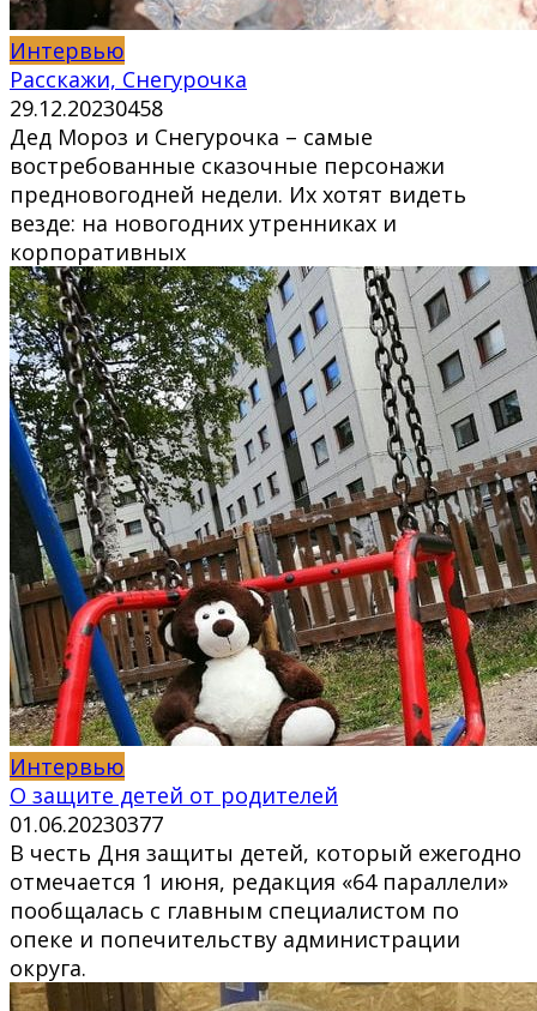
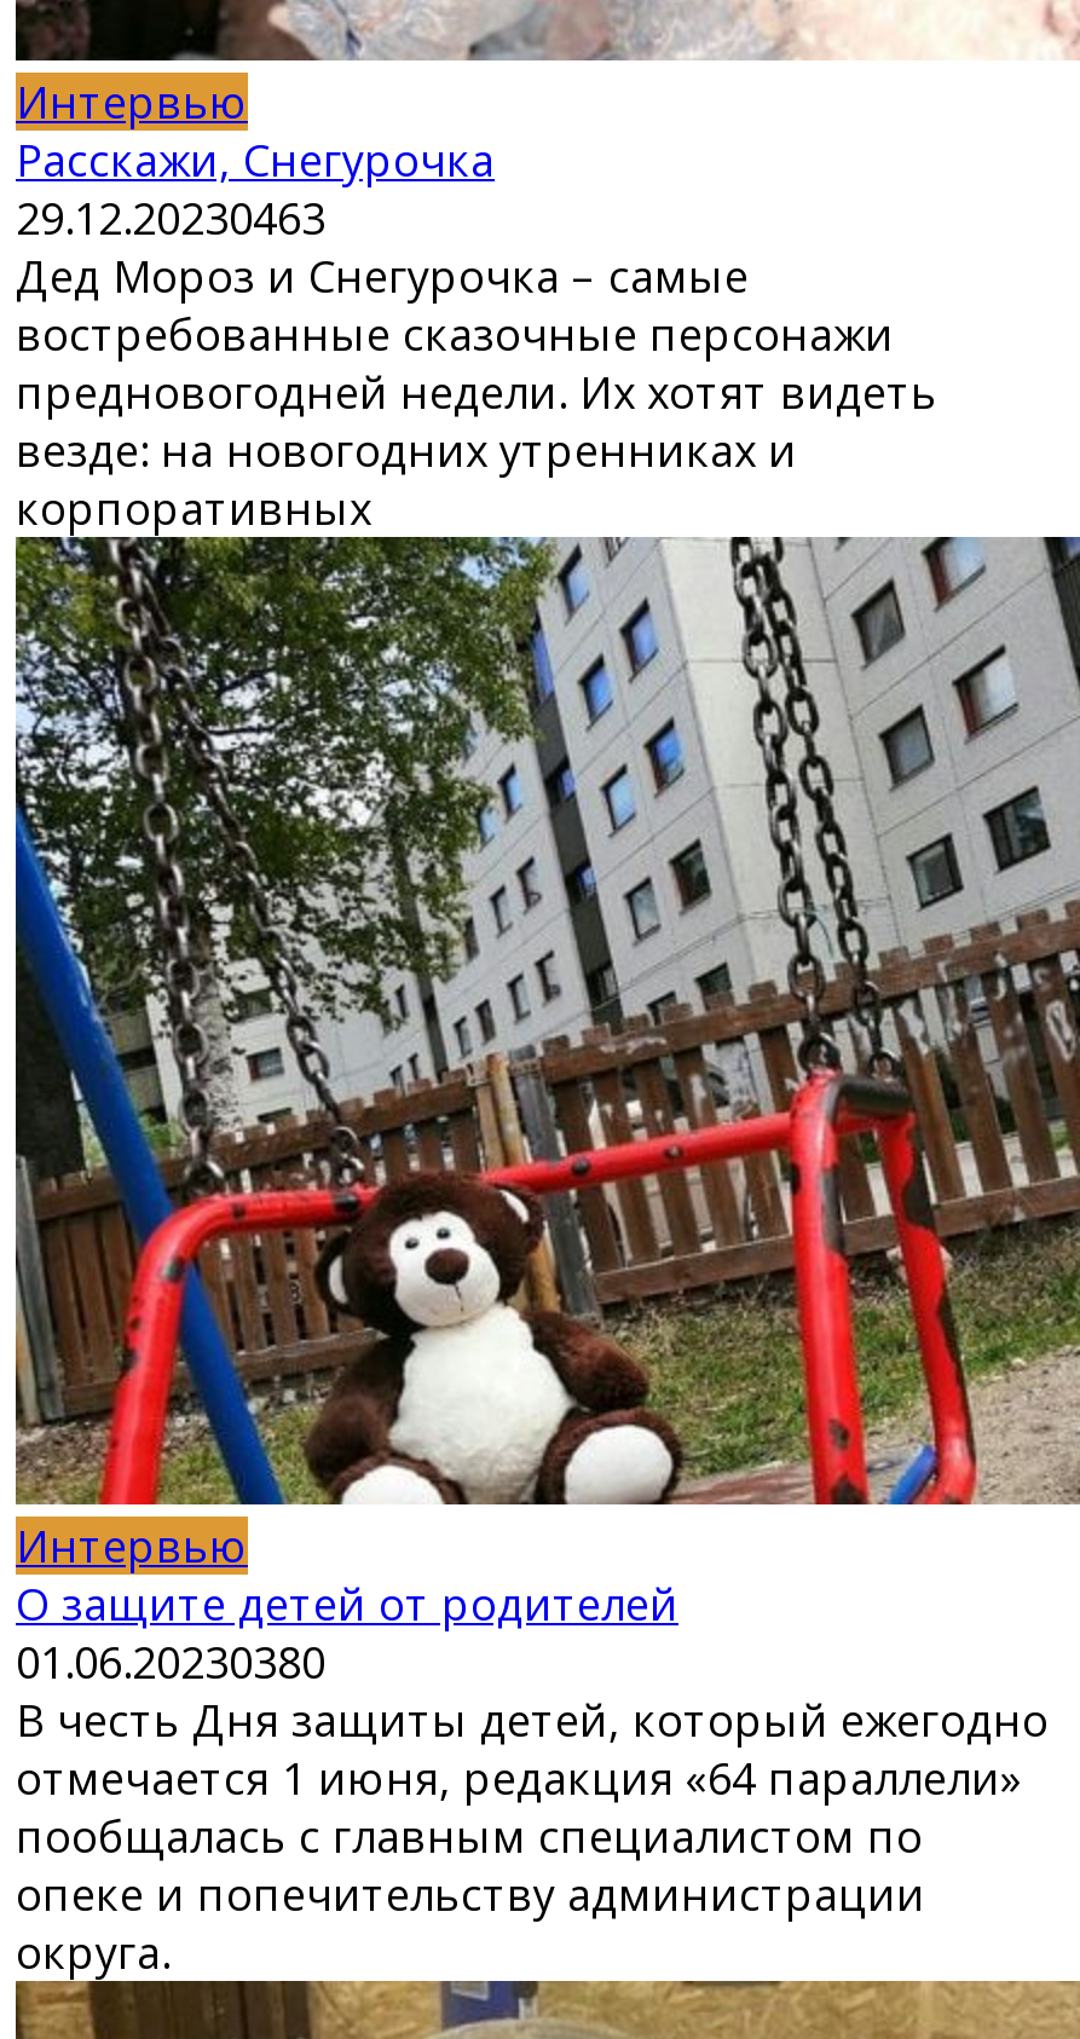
- 29.12.20230458
+ 29.12.20230463

- 01.06.20230377
+ 01.06.20230380
